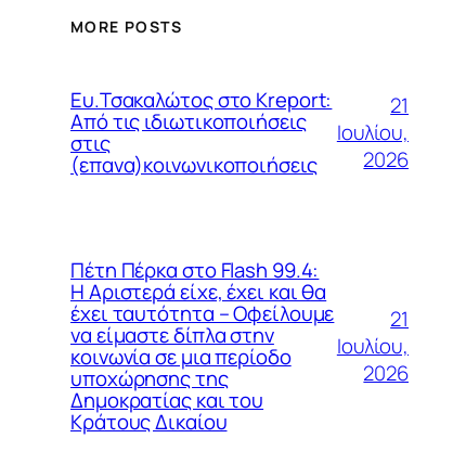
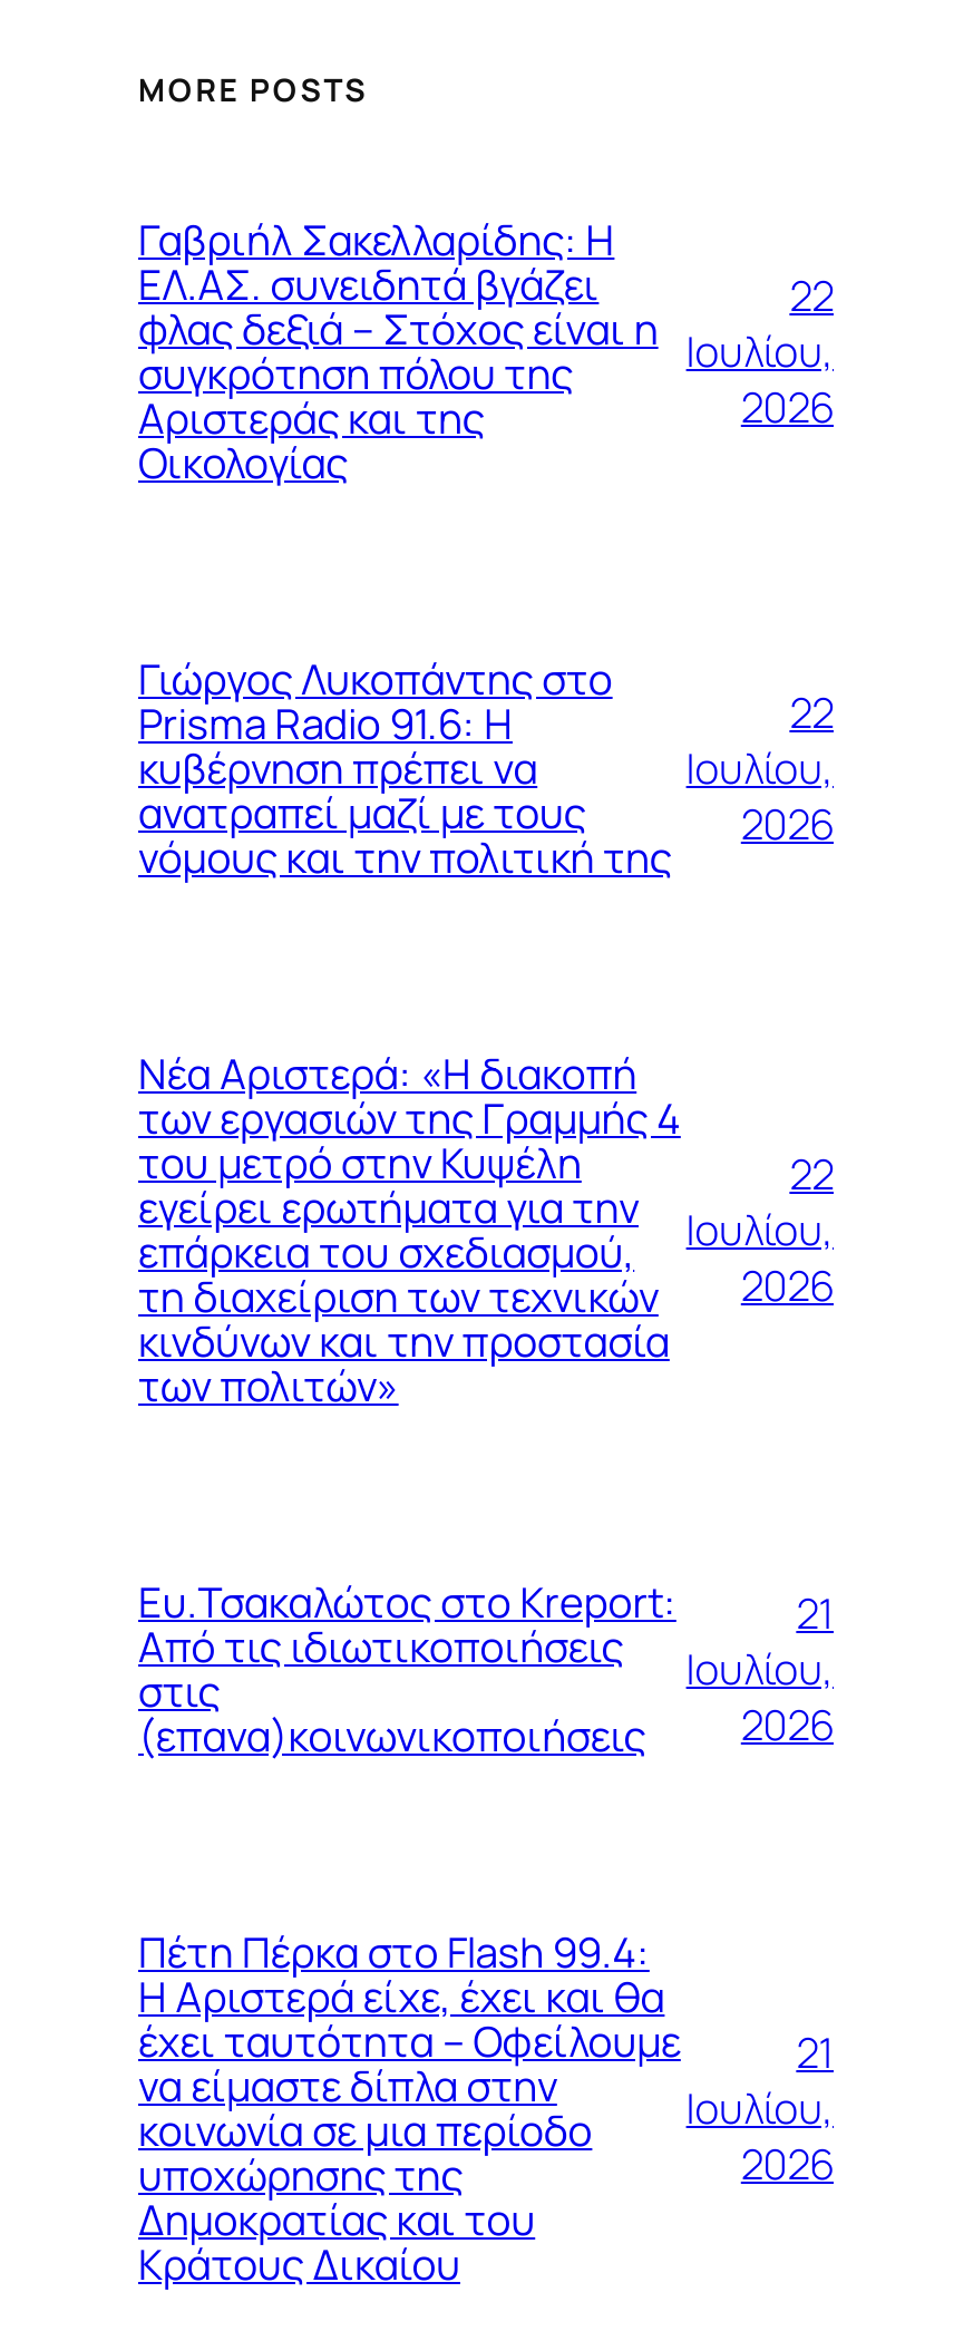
+ Γαβριήλ Σακελλαρίδης: Η
+ ΕΛ.ΑΣ. συνειδητά βγάζει
+ φλας δεξιά – Στόχος είναι η
+ συγκρότηση πόλου της
+ Αριστεράς και της
+ Οικολογίας

+ Γιώργος Λυκοπάντης στο
+ Prisma Radio 91.6: Η
+ κυβέρνηση πρέπει να
+ ανατραπεί μαζί με τους
+ νόμους και την πολιτική της

+ Νέα Αριστερά: «Η διακοπή
+ των εργασιών της Γραμμής 4
+ του μετρό στην Κυψέλη
+ εγείρει ερωτήματα για την
+ επάρκεια του σχεδιασμού,
+ τη διαχείριση των τεχνικών
+ κινδύνων και την προστασία
+ των πολιτών»

+ 22
+ Ιουλίου,
+ 2026

+ 22
+ Ιουλίου,
+ 2026

+ 22
+ Ιουλίου,
+ 2026
